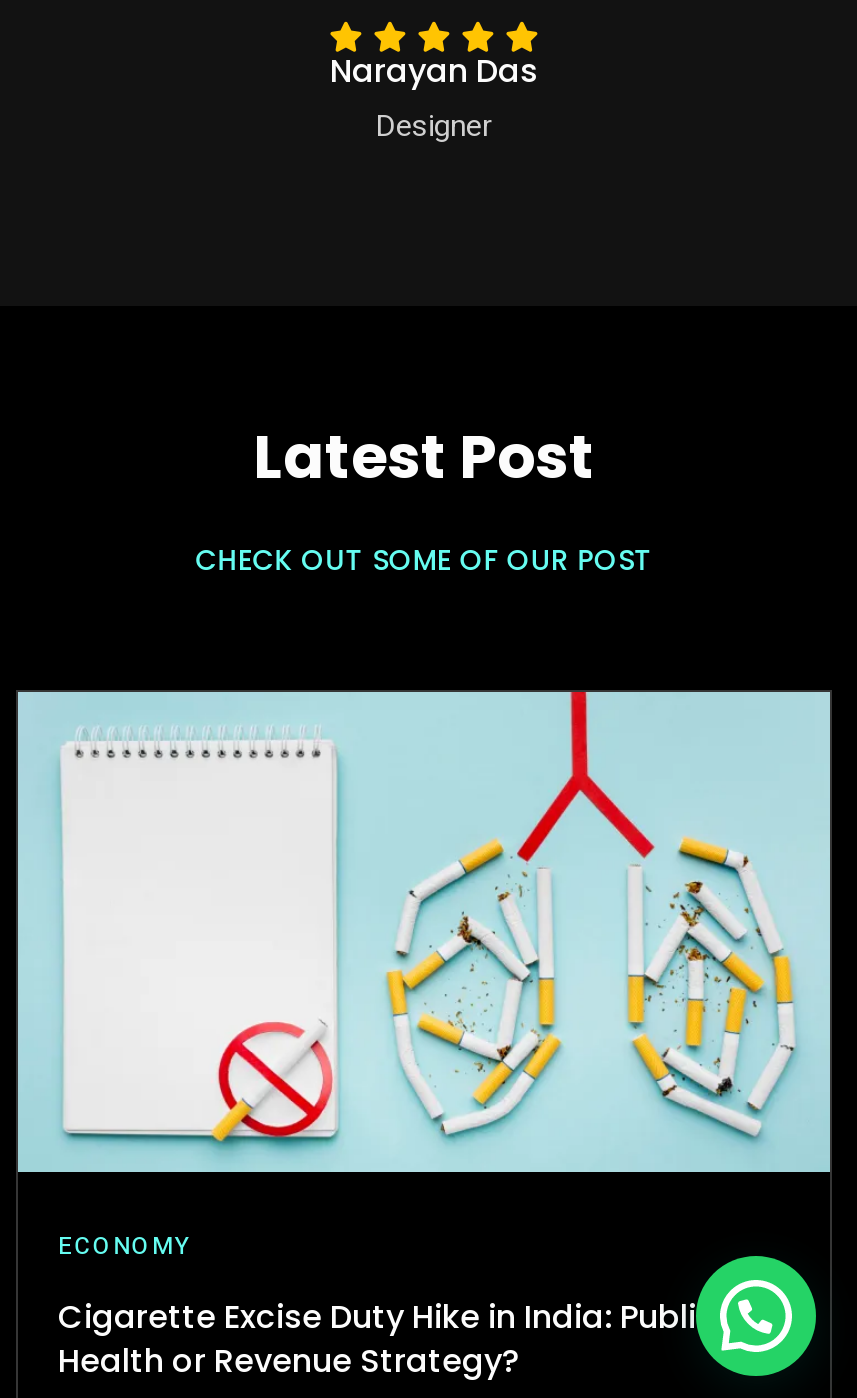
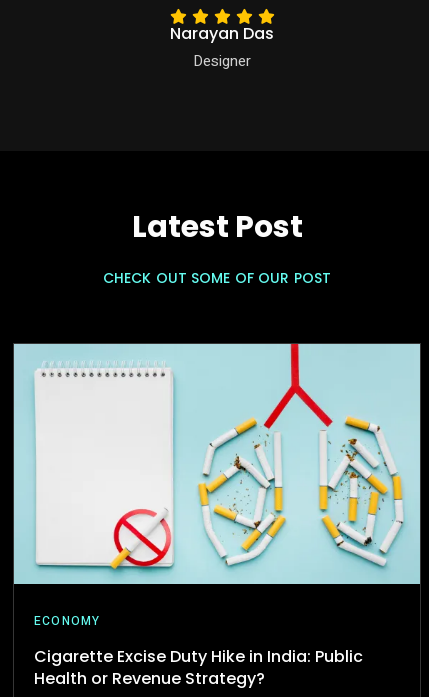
- [image]
